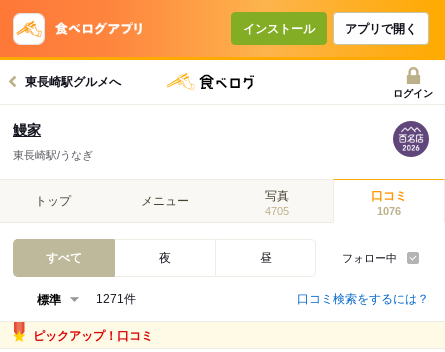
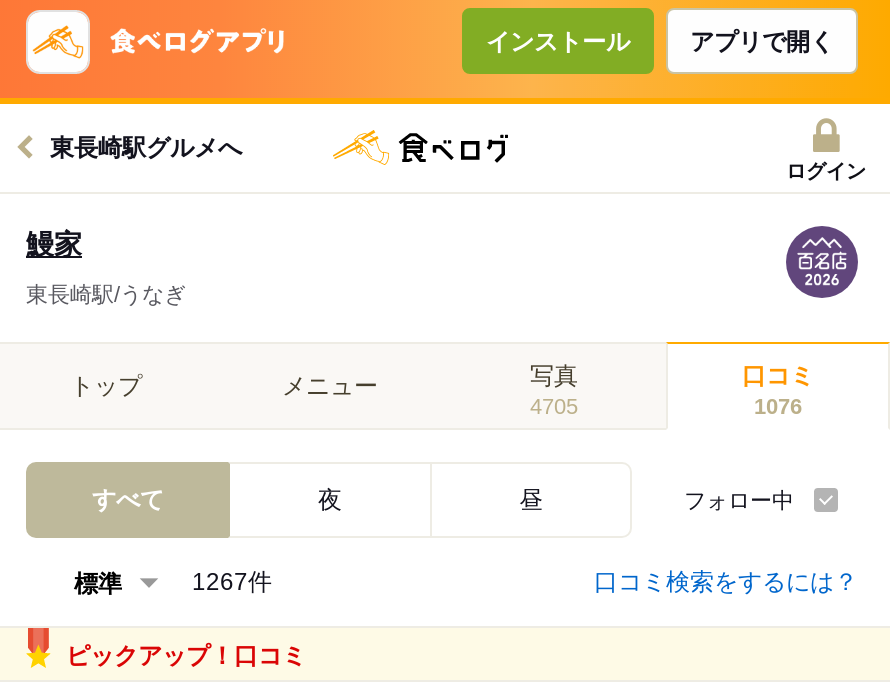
- 1271件
+ 1267件
